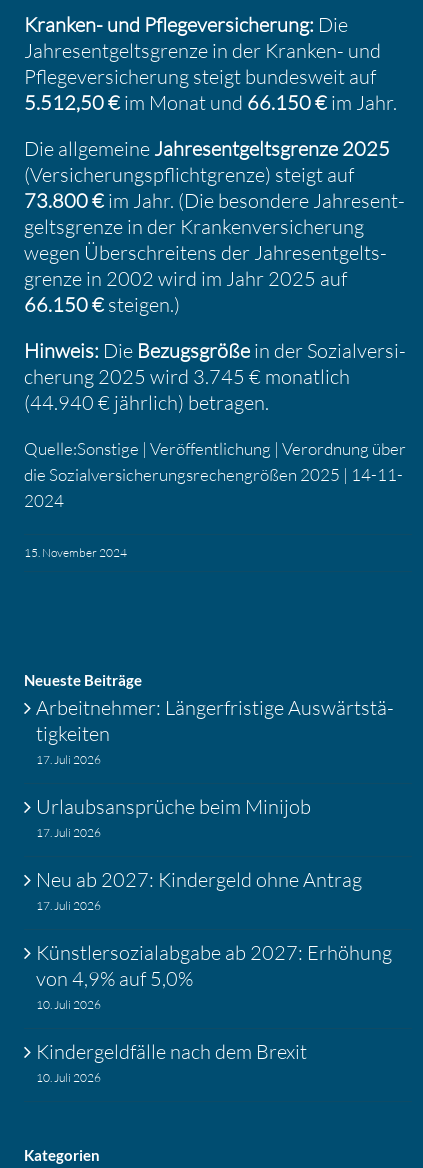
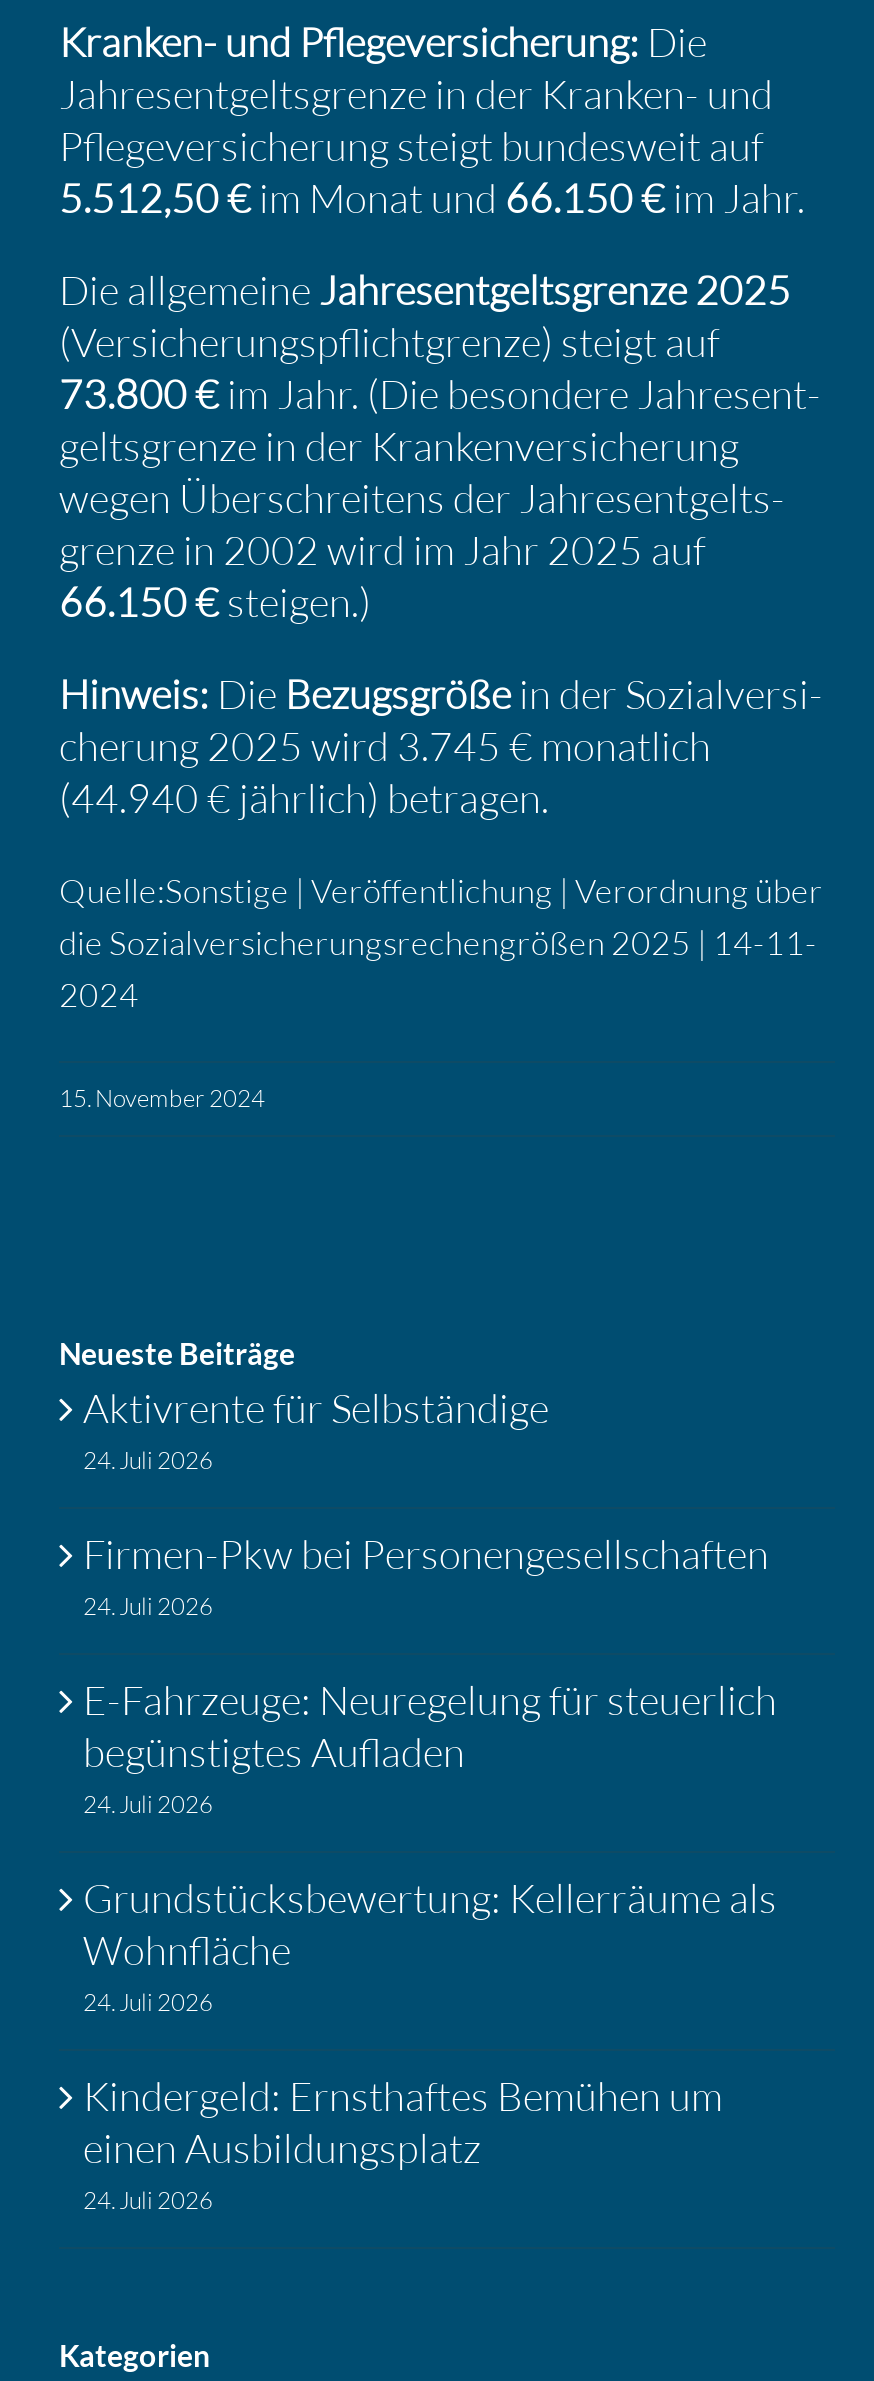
- Arbeitnehmer: Längerfristige Auswärtstä
- tigkeiten
- 17. Juli 2026
+ Aktivrente für Selbständige
+ 24. Juli 2026

- Urlaubsansprüche beim Minijob
- 17. Juli 2026
+ Firmen-Pkw bei Personengesellschaften
+ 24. Juli 2026

- Neu ab 2027: Kindergeld ohne Antrag
- 17. Juli 2026
+ E-Fahrzeuge: Neuregelung für steuerlich
+ begünstigtes Aufladen
+ 24. Juli 2026

- Künstlersozialabgabe ab 2027: Erhöhung
- von 4,9% auf 5,0%
- 10. Juli 2026
+ Grundstücksbewertung: Kellerräume als
+ Wohnfläche
+ 24. Juli 2026

- Kindergeldfälle nach dem Brexit
- 10. Juli 2026
+ Kindergeld: Ernsthaftes Bemühen um
+ einen Ausbildungsplatz
+ 24. Juli 2026
